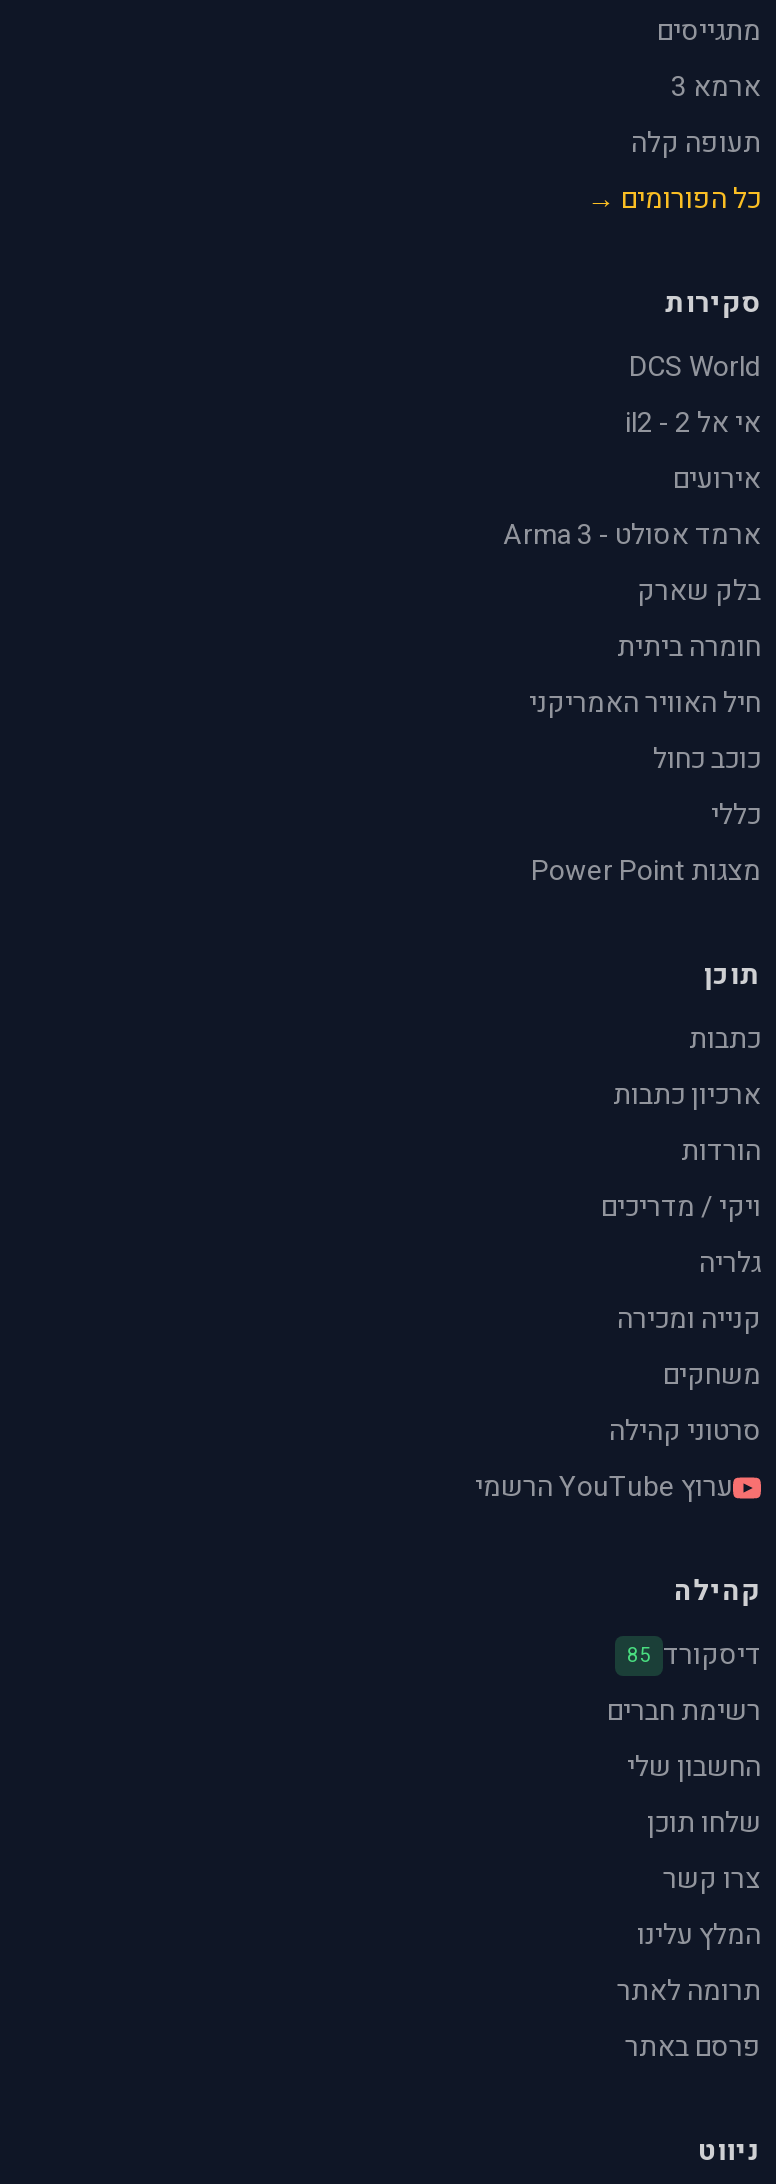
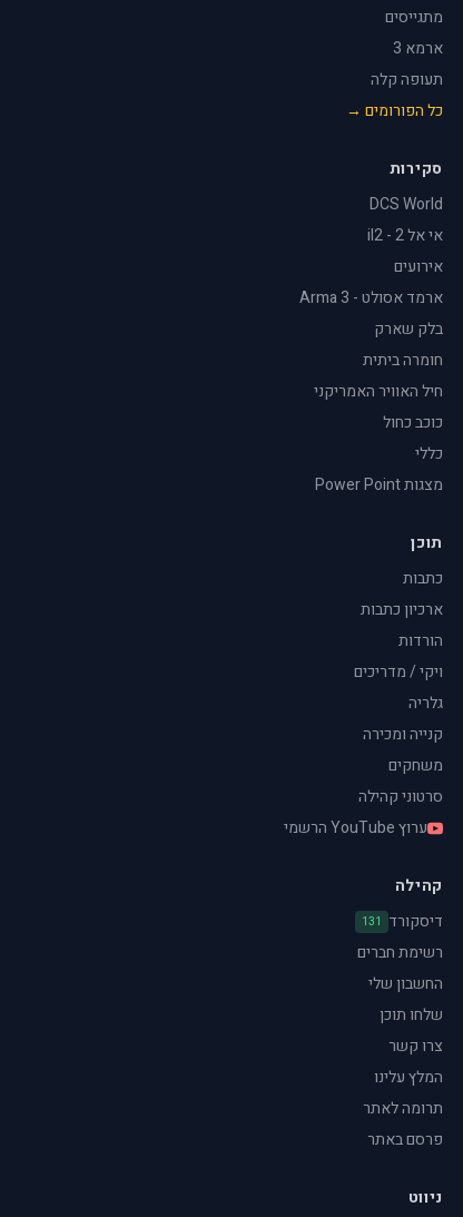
- דיסקורד 85
+ דיסקורד 131
